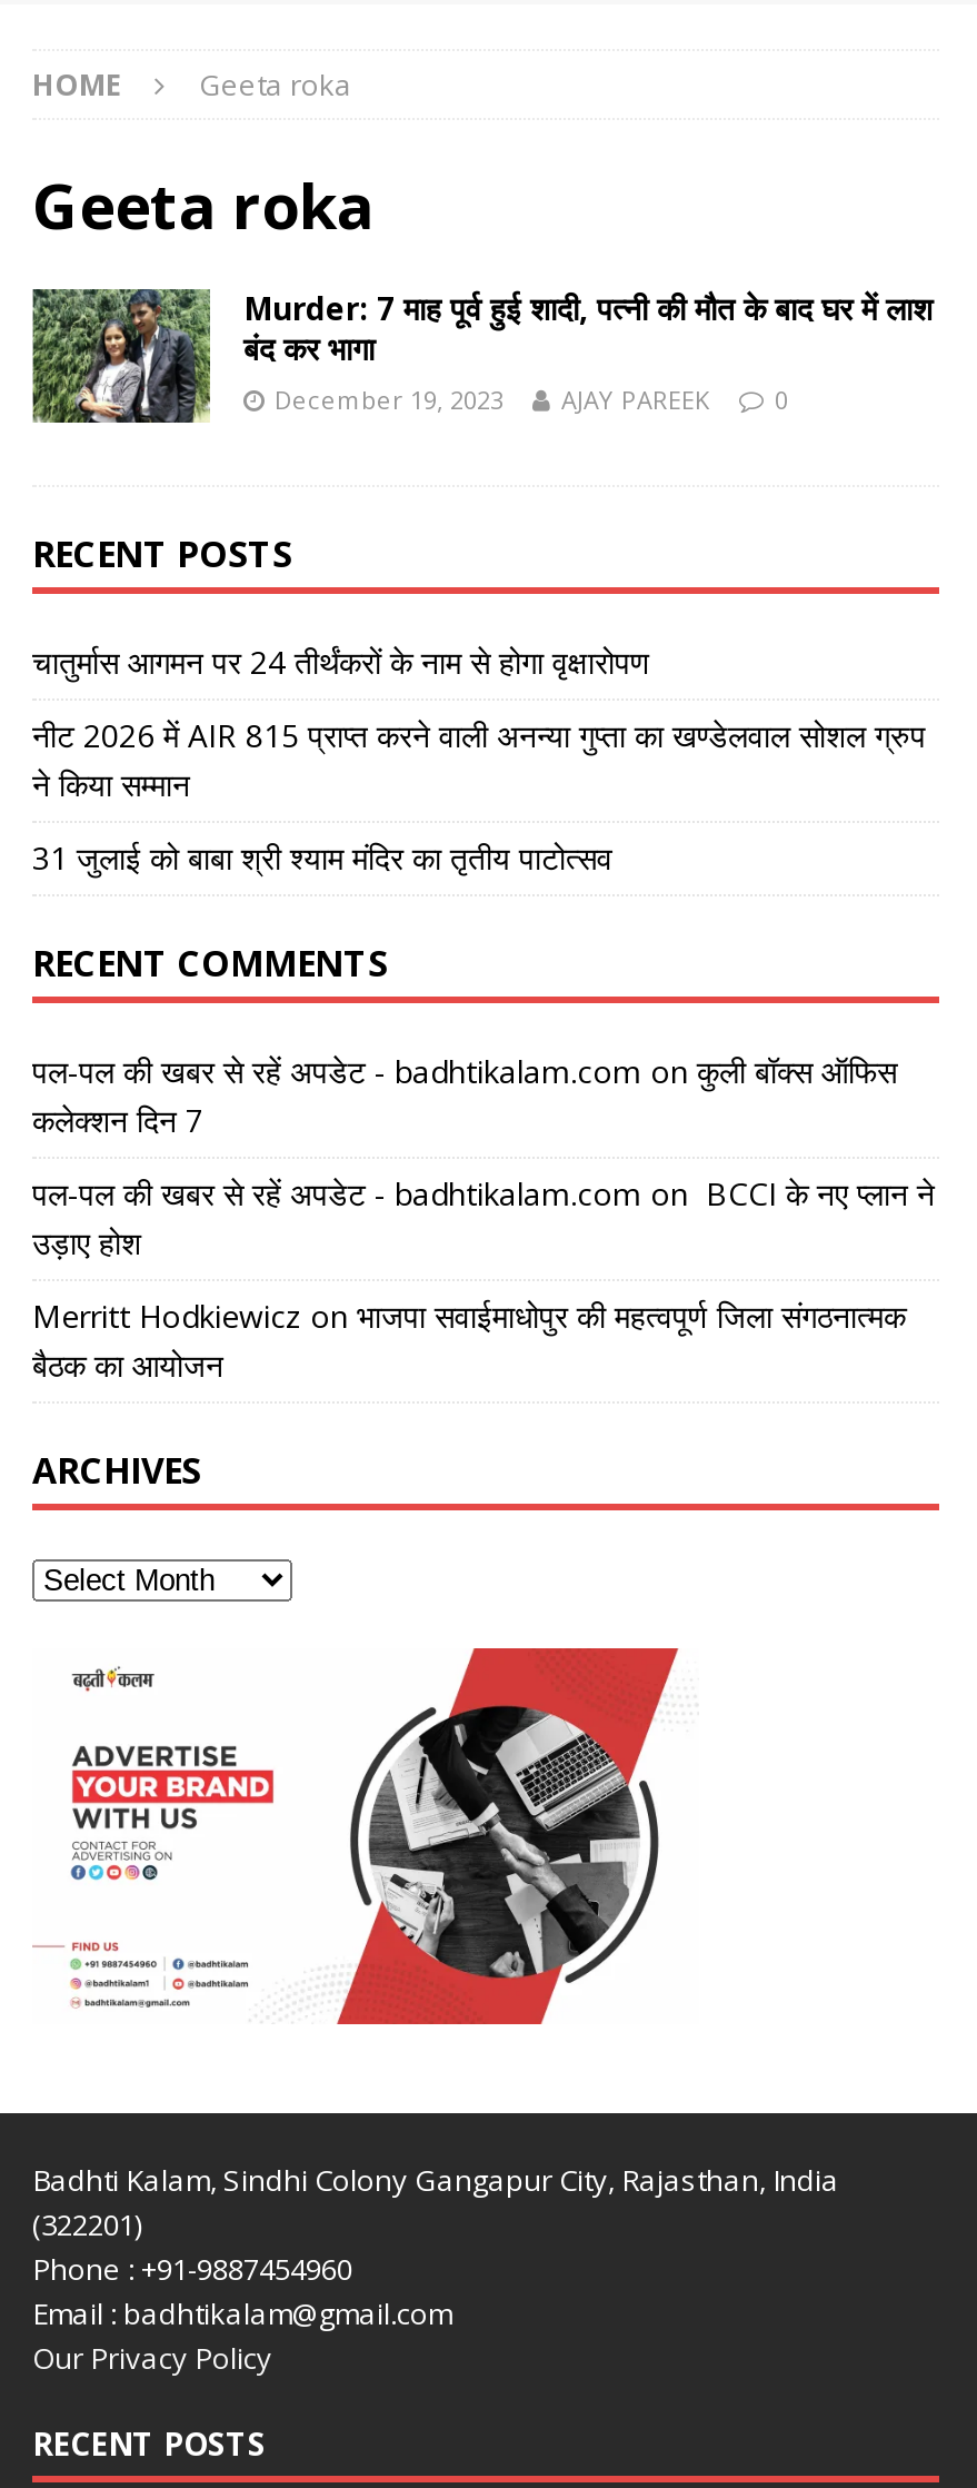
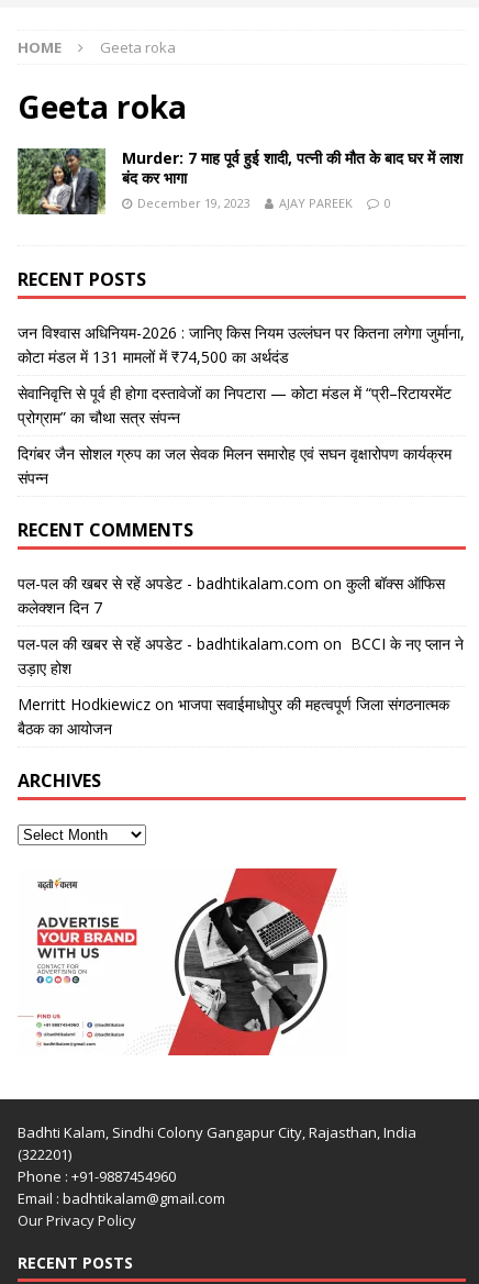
- चातुर्मास आगमन पर 24 तीर्थंकरों के नाम से होगा वृक्षारोपण
+ जन विश्वास अधिनियम-2026 : जानिए किस नियम उल्लंघन पर कितना लगेगा जुर्माना,
+ कोटा मंडल में 131 मामलों में ₹74,500 का अर्थदंड

- नीट 2026 में AIR 815 प्राप्त करने वाली अनन्या गुप्ता का खण्डेलवाल सोशल ग्रुप
- ने किया सम्मान
+ सेवानिवृत्ति से पूर्व ही होगा दस्तावेजों का निपटारा — कोटा मंडल में “प्री–रिटायरमेंट
+ प्रोग्राम” का चौथा सत्र संपन्न

- 31 जुलाई को बाबा श्री श्याम मंदिर का तृतीय पाटोत्सव
+ दिगंबर जैन सोशल ग्रुप का जल सेवक मिलन समारोह एवं सघन वृक्षारोपण कार्यक्रम
+ संपन्न
